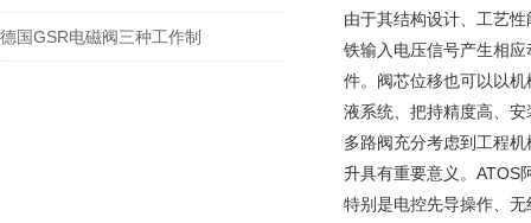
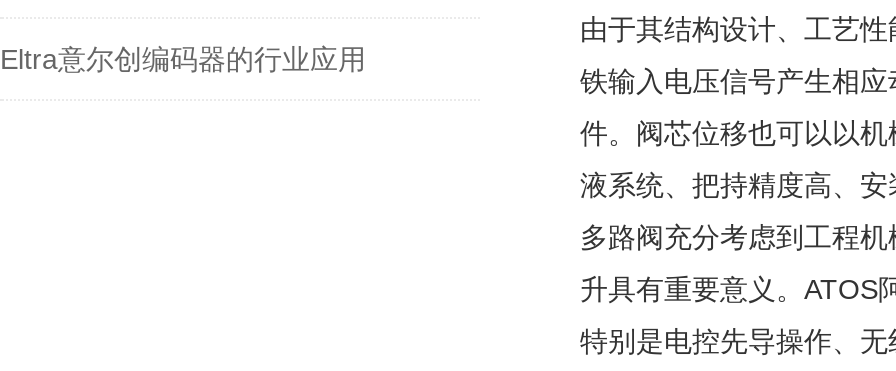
- 德国GSR电磁阀三种工作制
+ Eltra意尔创编码器的行业应用
